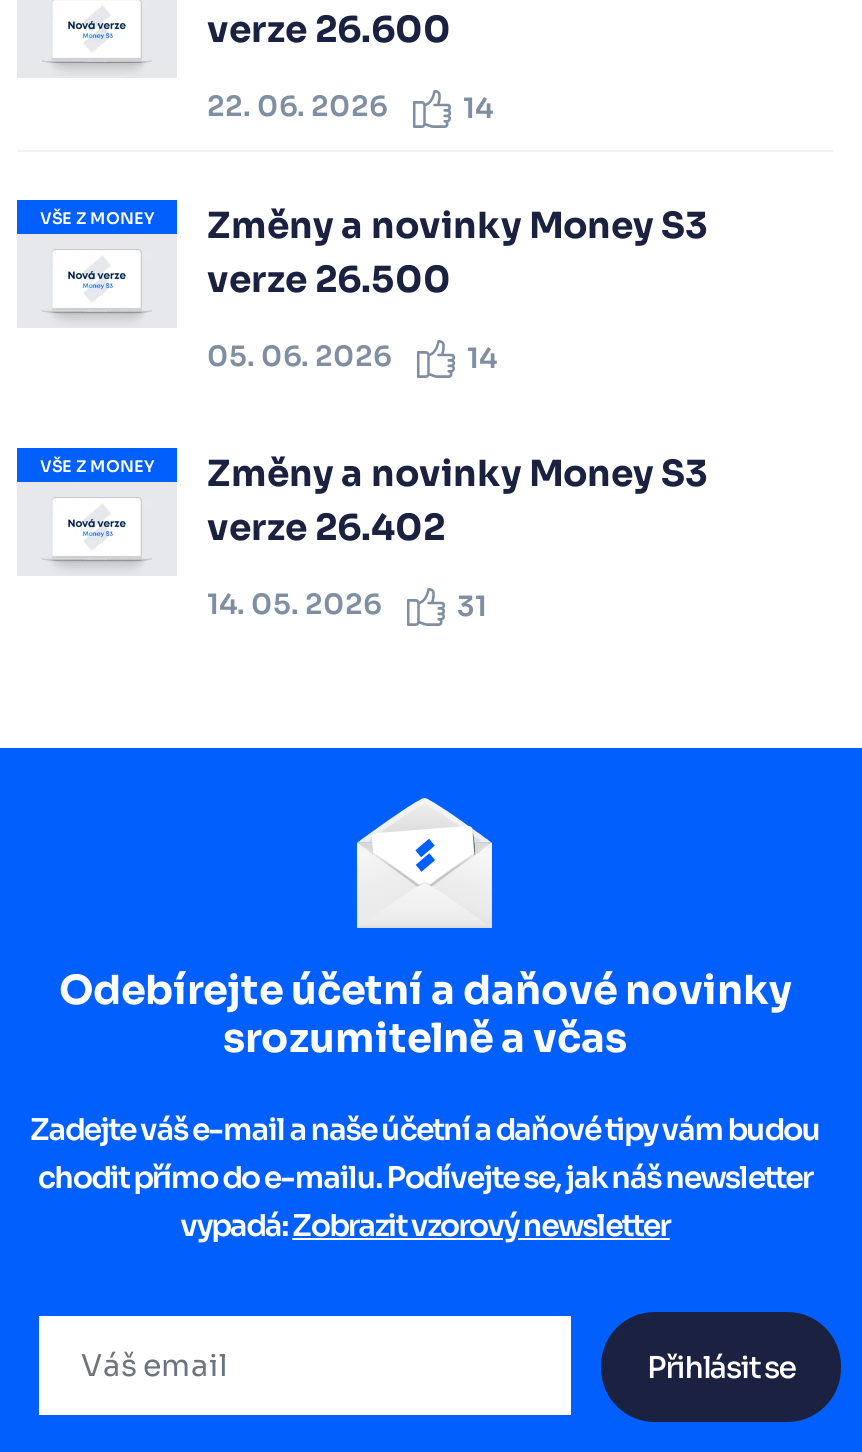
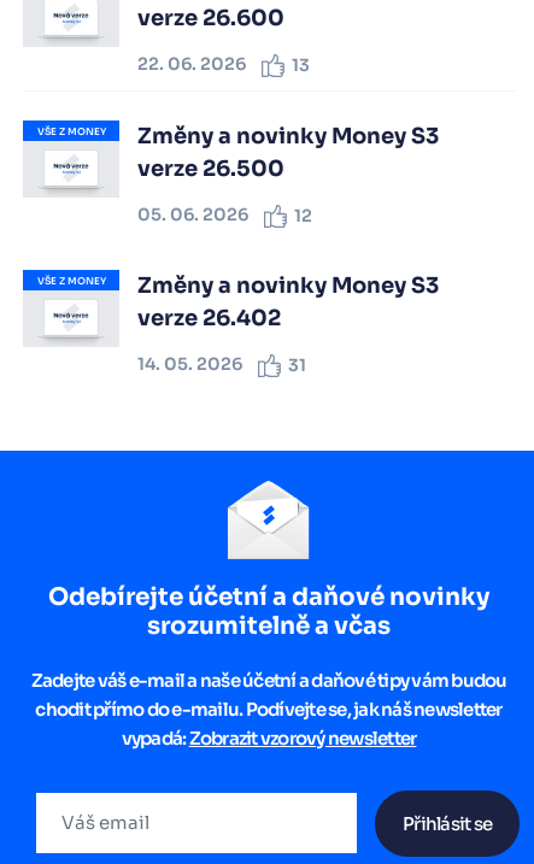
- 14
+ 13

- 14
+ 12
